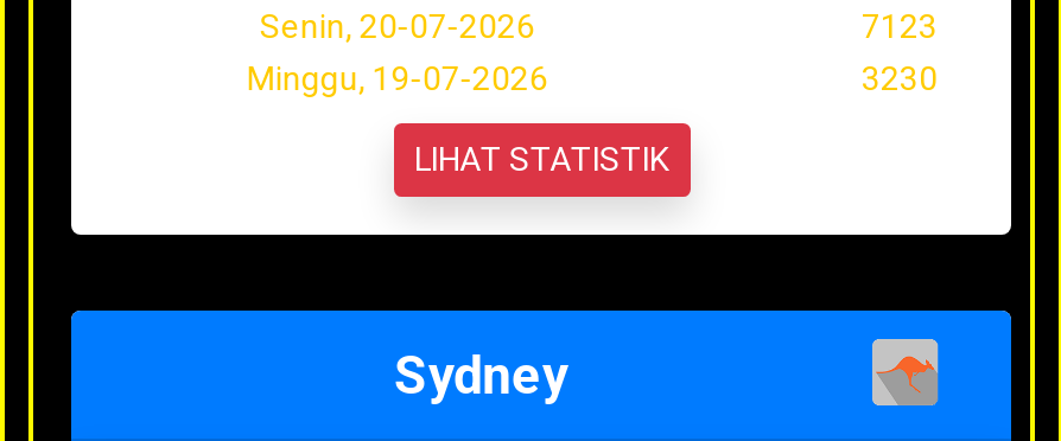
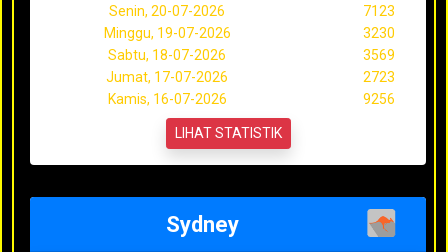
+ Sabtu, 18-07-2026
+ 3569
+ Jumat, 17-07-2026
+ 2723
+ Kamis, 16-07-2026
+ 9256
